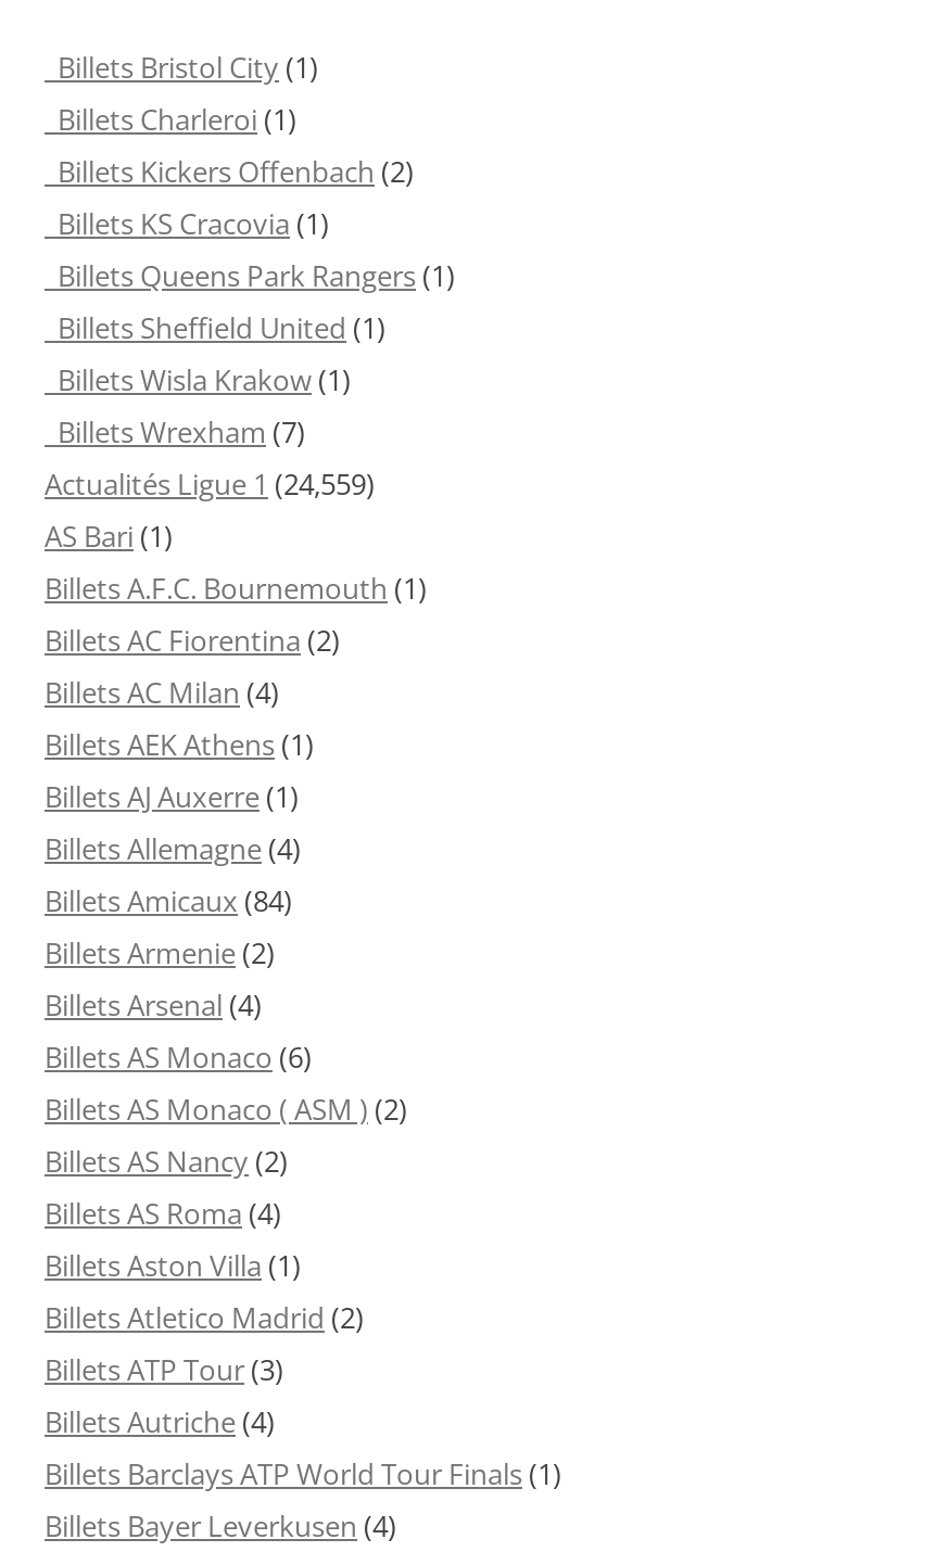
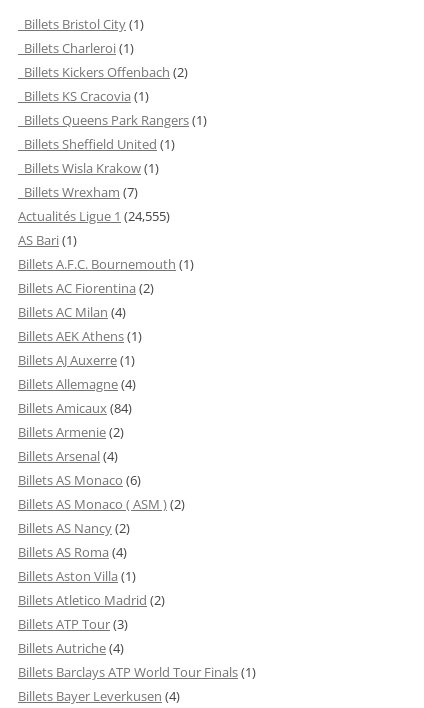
- Actualités Ligue 1 (24,559)
+ Actualités Ligue 1 (24,555)
